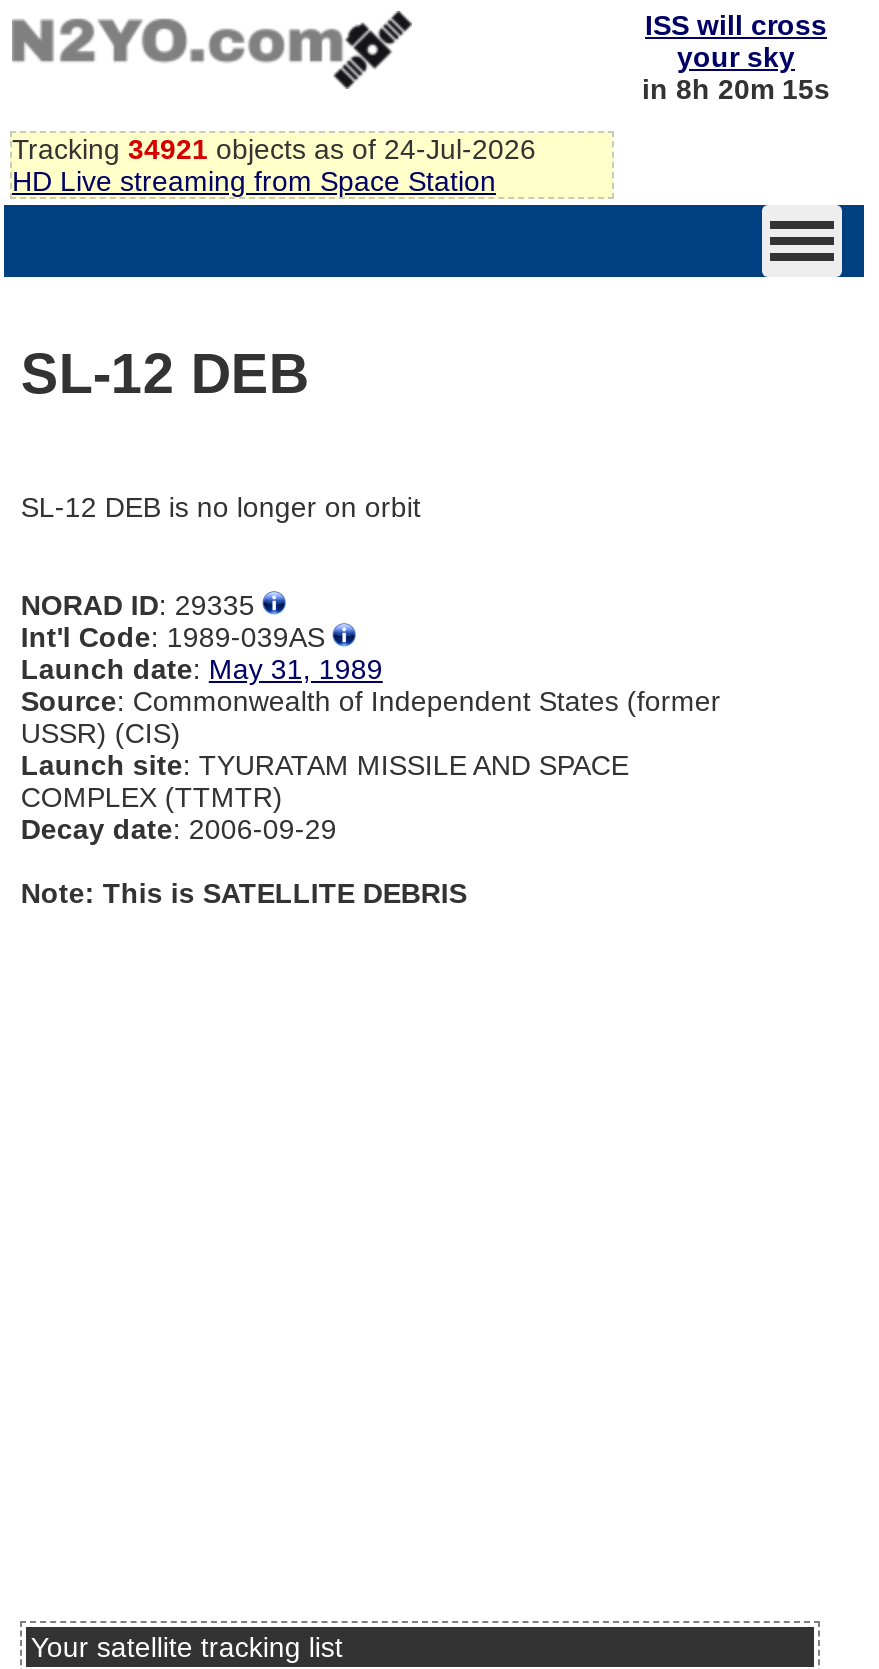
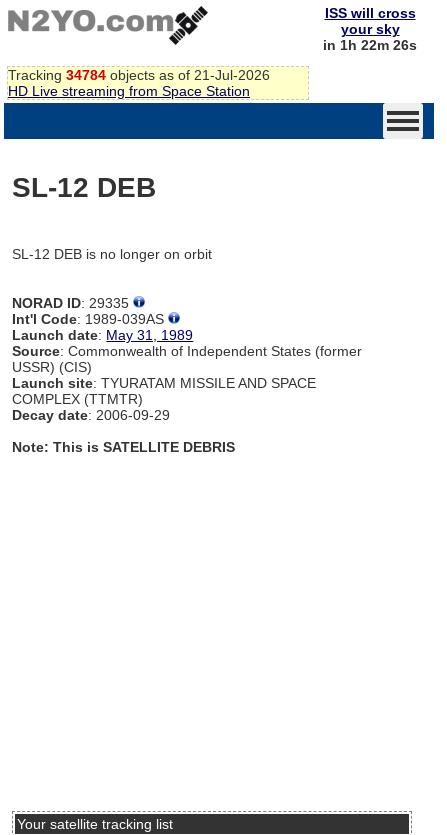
- in 8h 20m 15s
+ in 1h 22m 26s

- Tracking 34921 objects as of 24-Jul-2026
+ Tracking 34784 objects as of 21-Jul-2026
